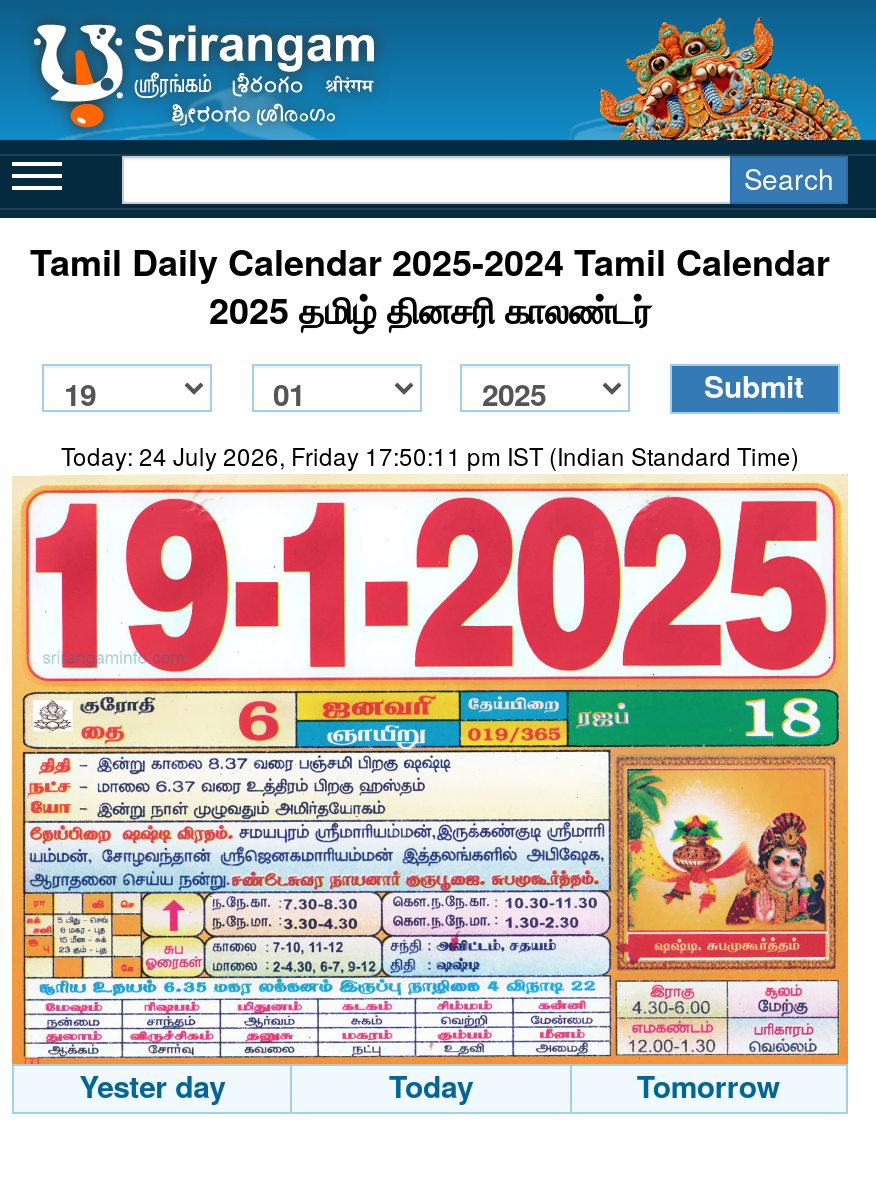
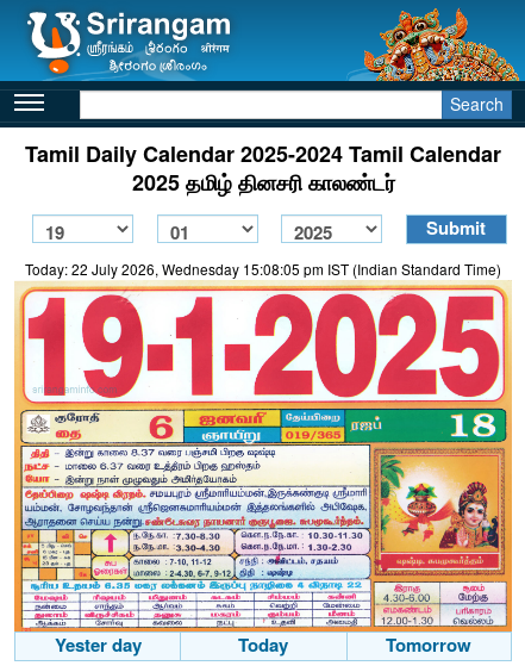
- Today: 24 July 2026, Friday 17:50:11 pm IST (Indian Standard Time)
+ Today: 22 July 2026, Wednesday 15:08:05 pm IST (Indian Standard Time)
